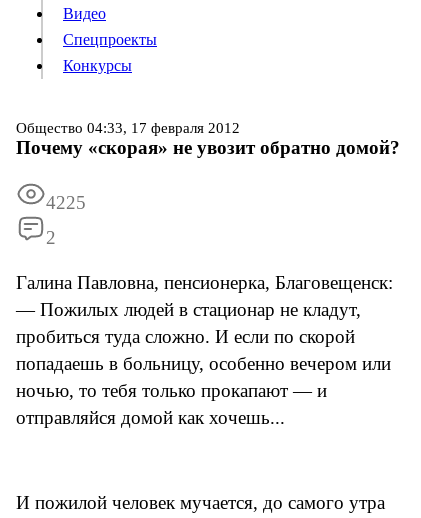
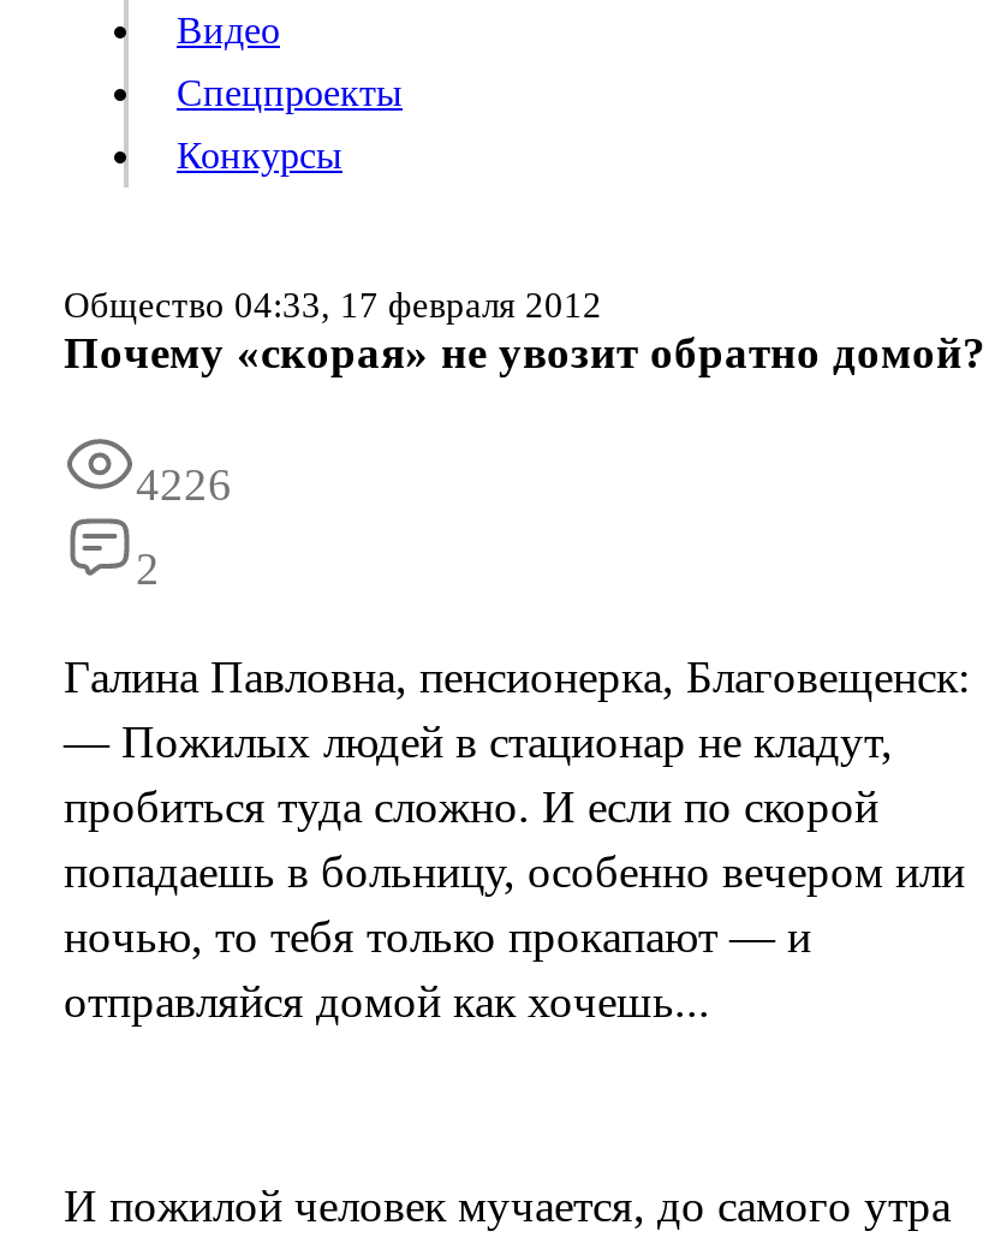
- 4225
+ 4226
